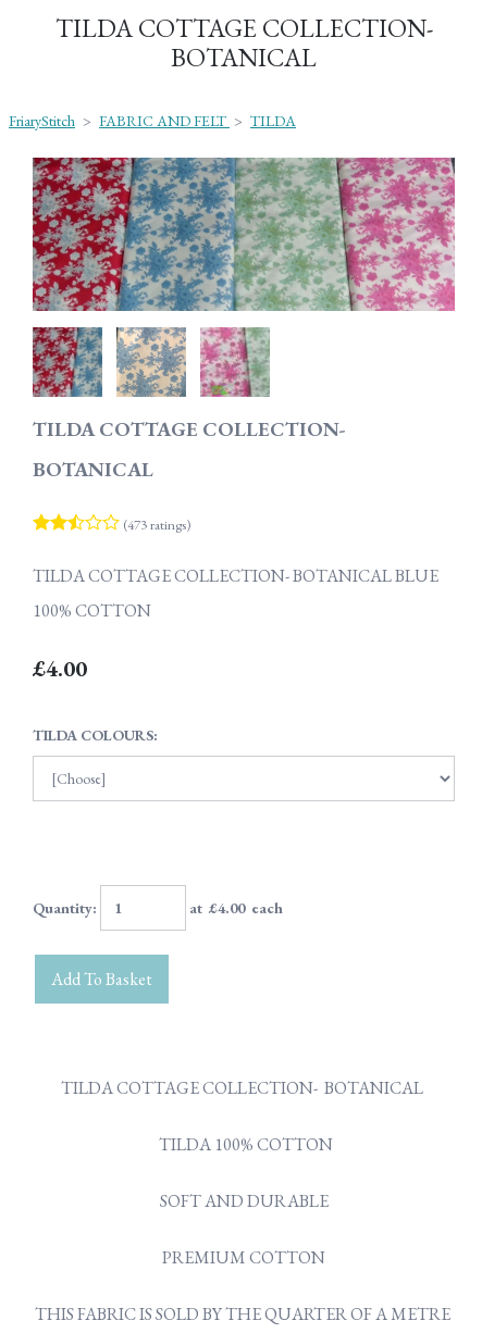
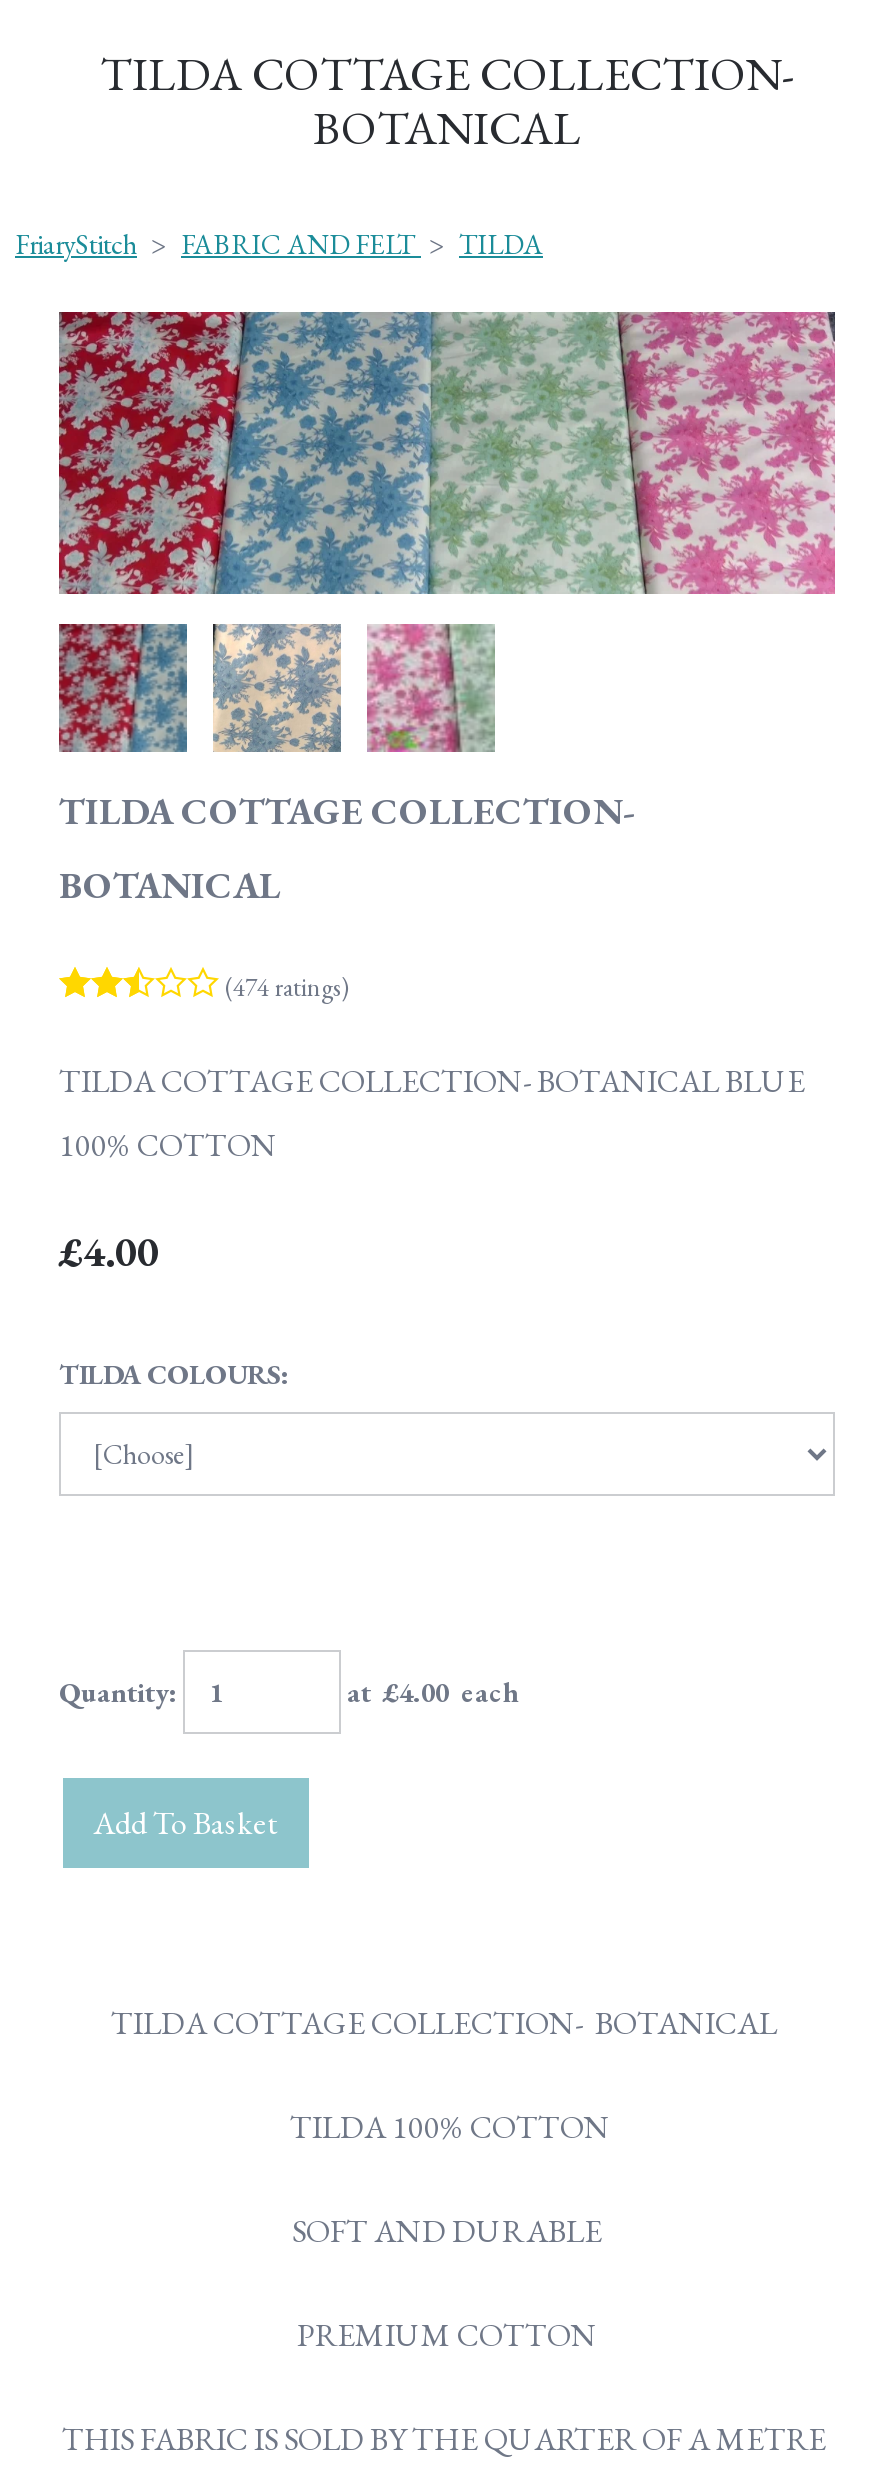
- (473 ratings)
+ (474 ratings)
